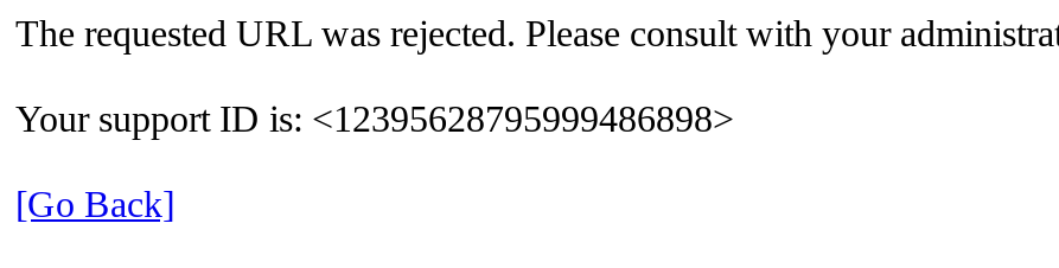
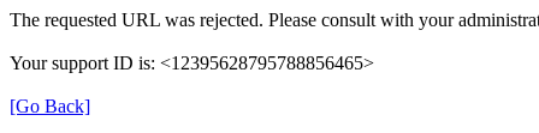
- Your support ID is: <12395628795999486898>
+ Your support ID is: <12395628795788856465>
